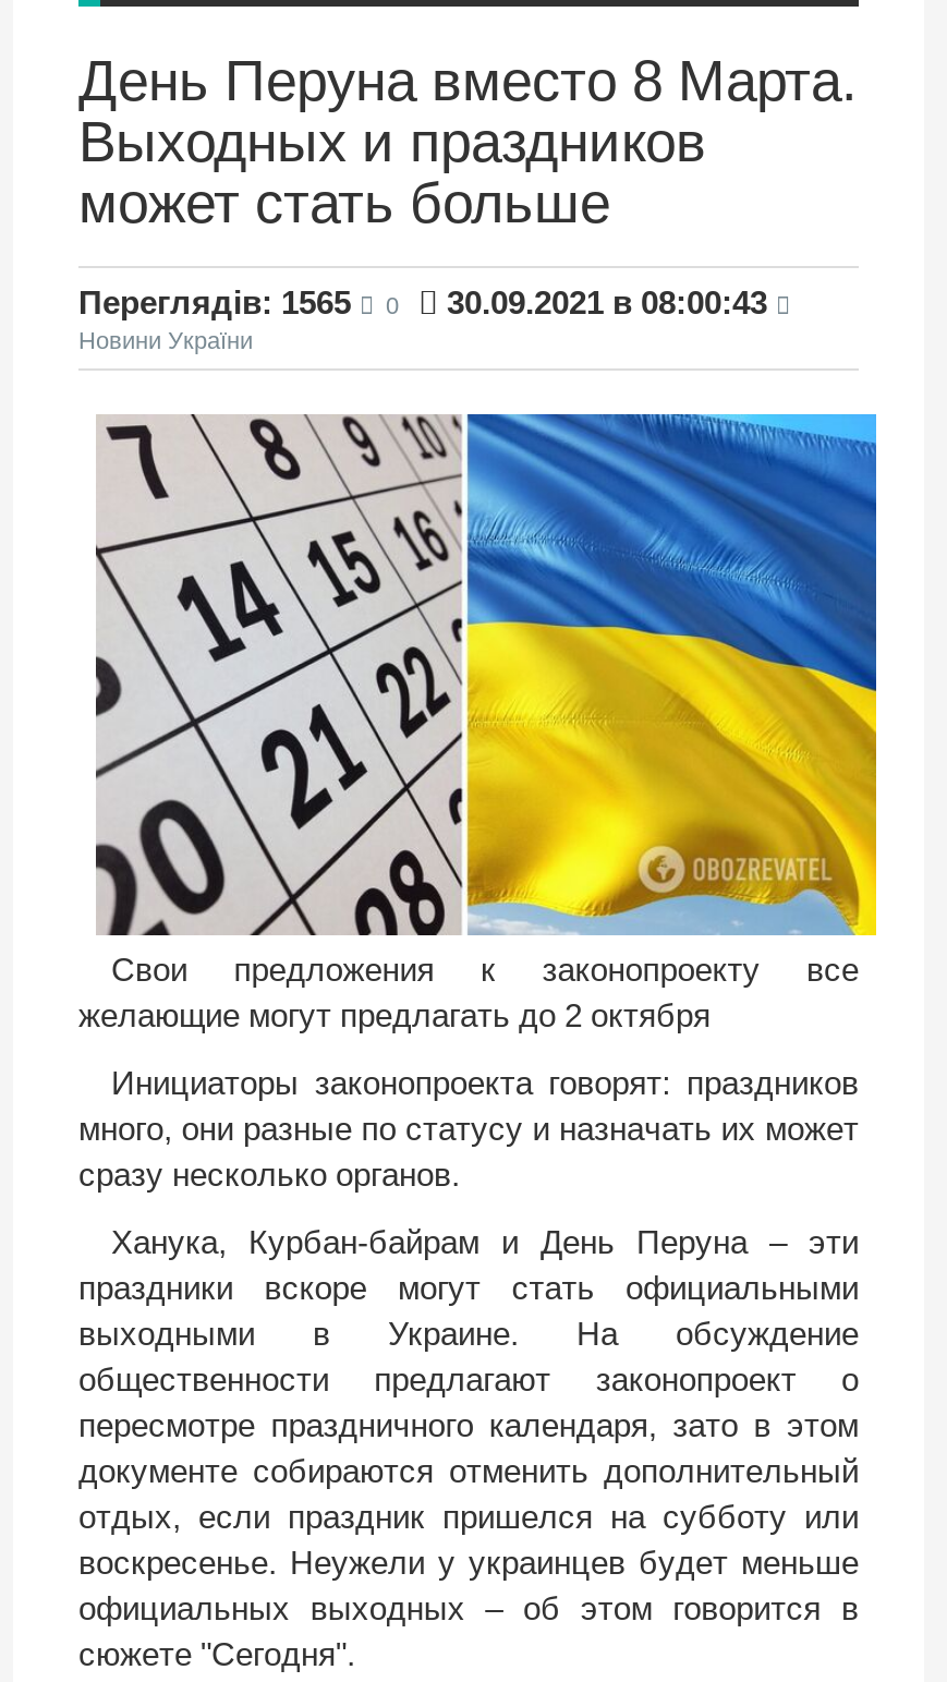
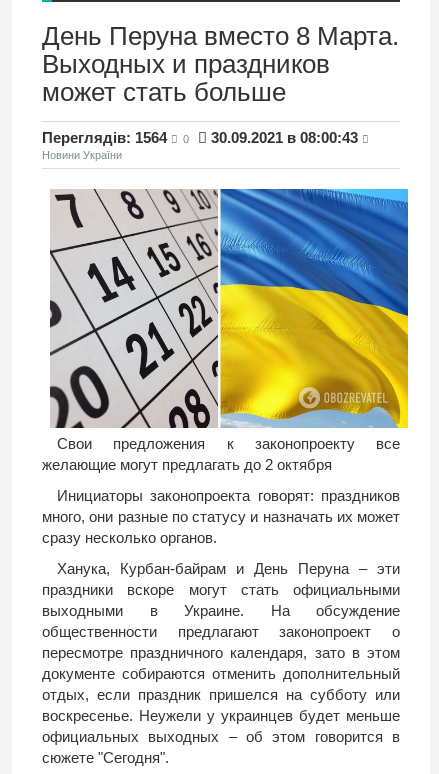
- Переглядів: 1565
+ Переглядів: 1564
